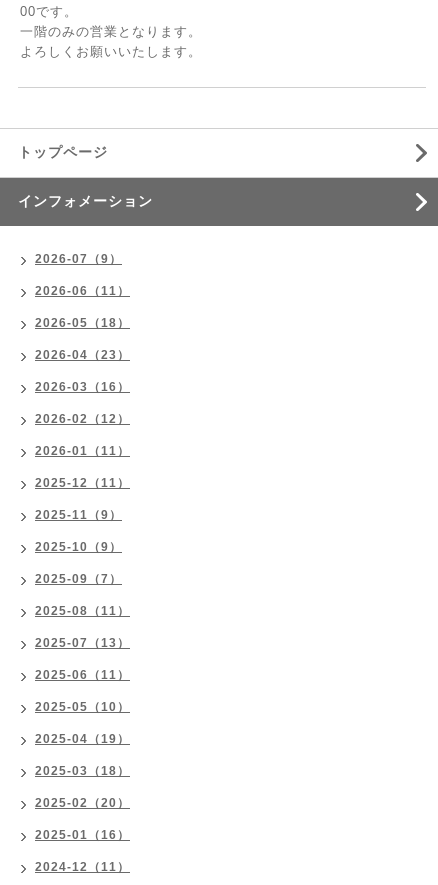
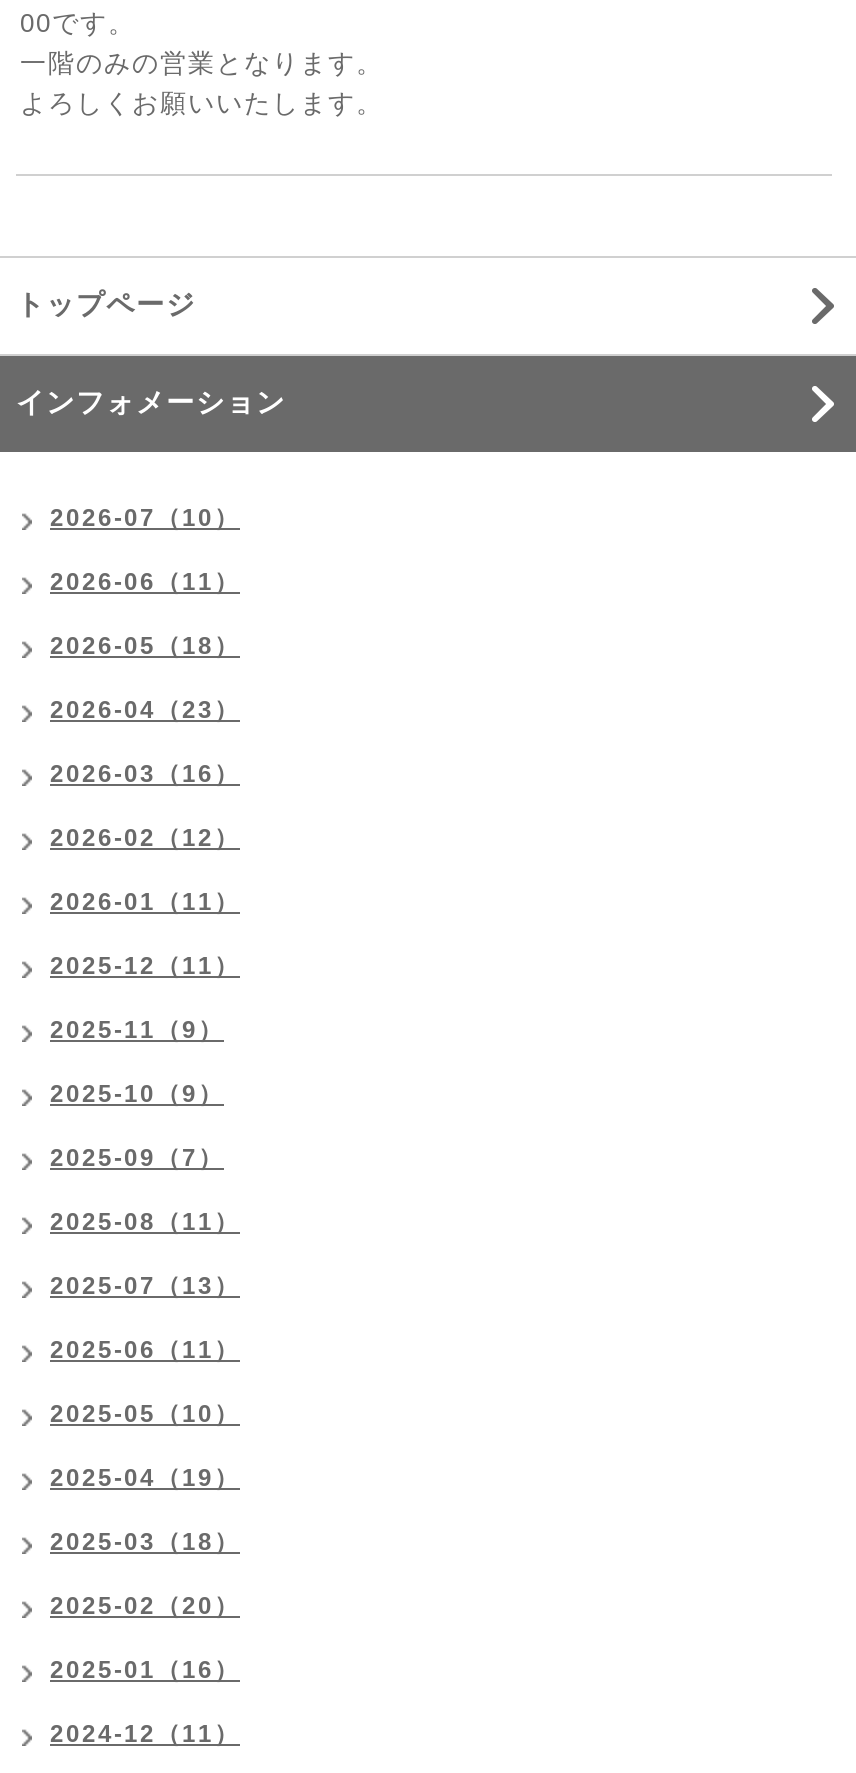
- 2026-07（9）
+ 2026-07（10）
